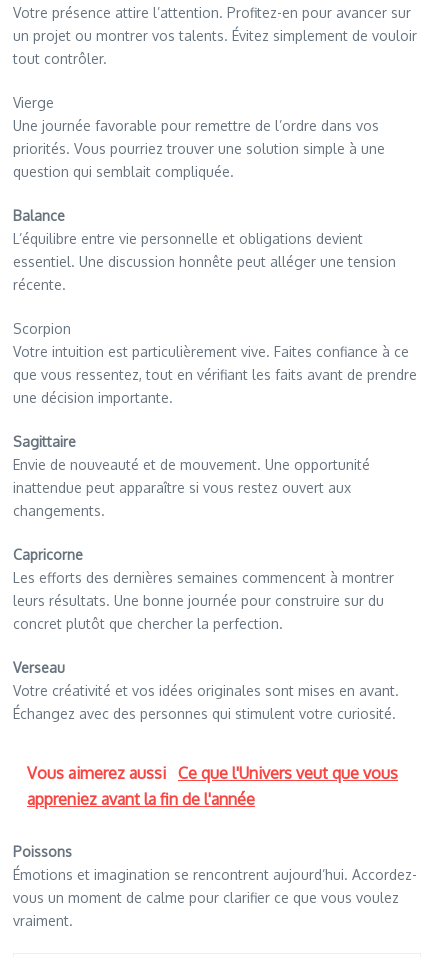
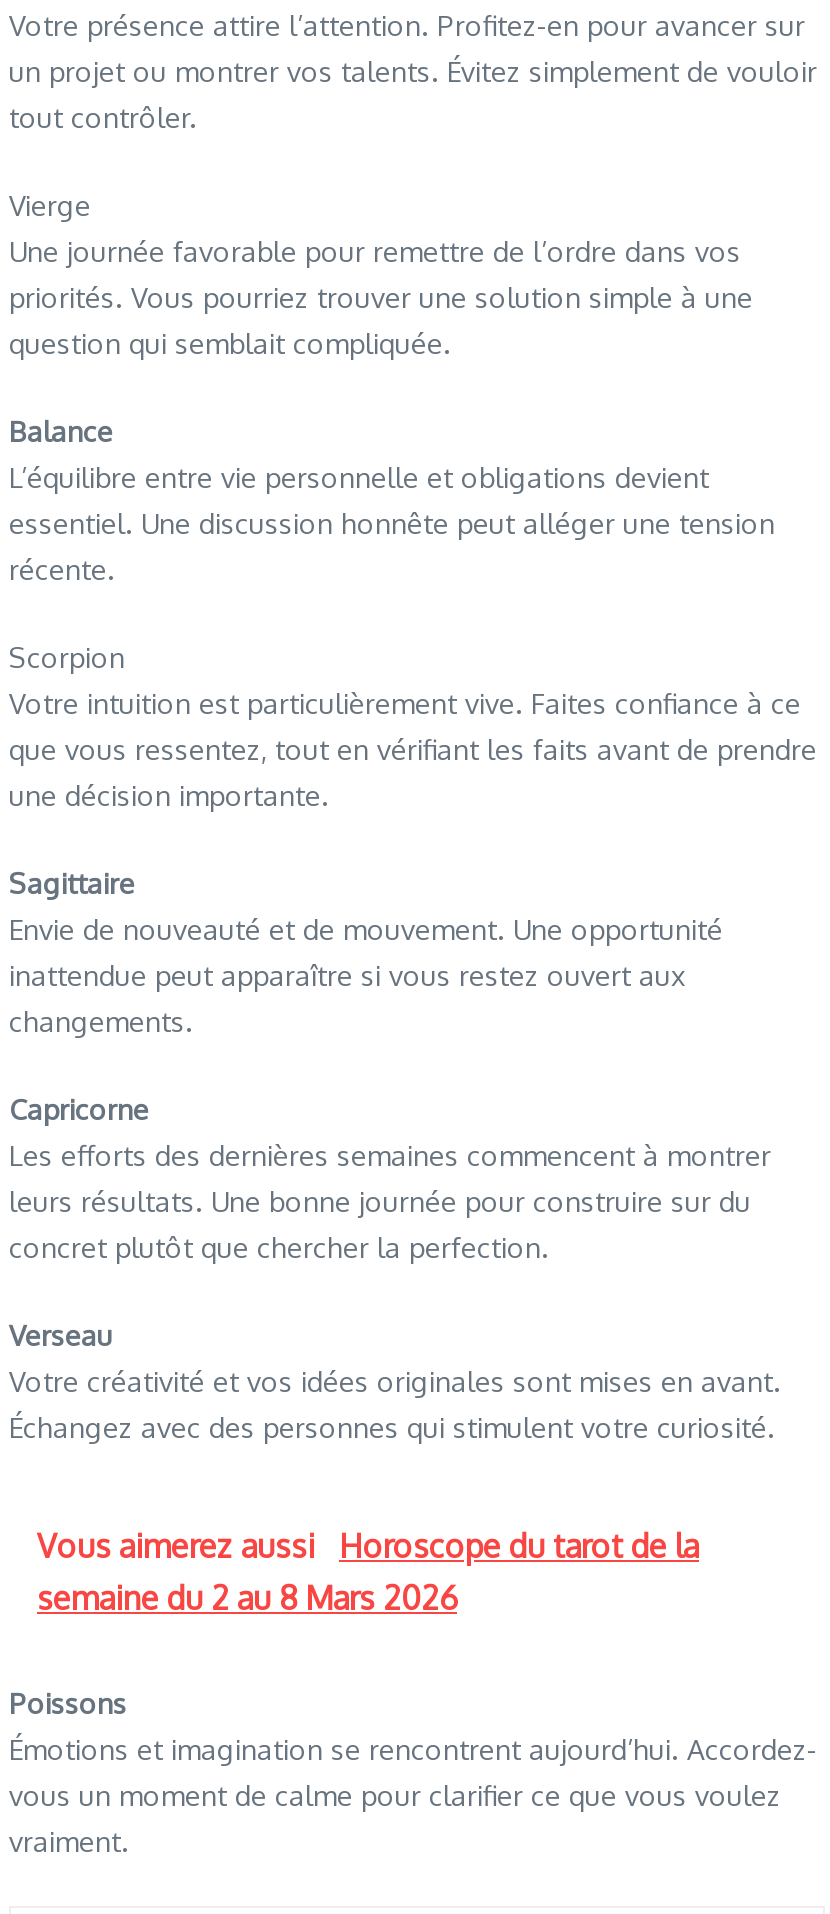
- Vous aimerez aussi Ce que l'Univers veut que vous
- appreniez avant la fin de l'année
+ Vous aimerez aussi Horoscope du tarot de la
+ semaine du 2 au 8 Mars 2026
